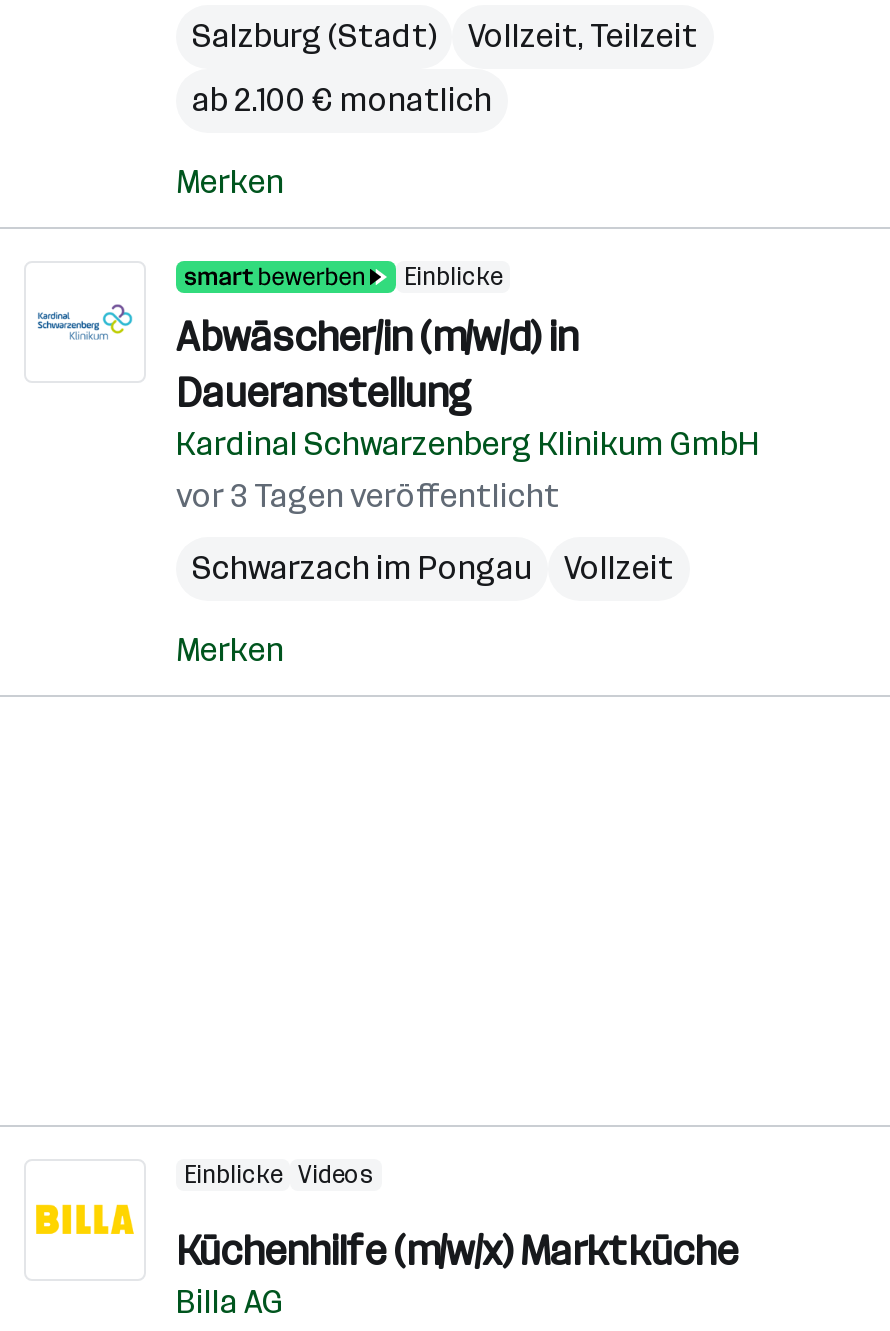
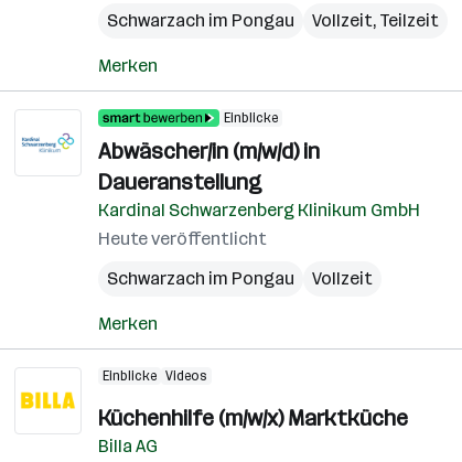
- Salzburg (Stadt)
+ Schwarzach im Pongau

- ab 2.100 € monatlich

- vor 3 Tagen veröffentlicht
+ Heute veröffentlicht
